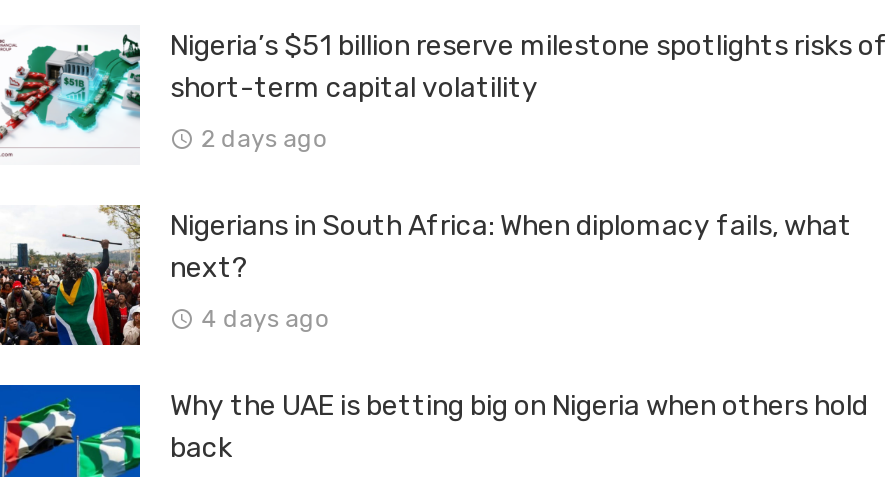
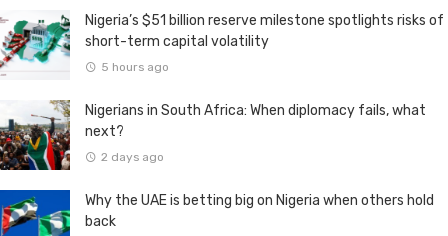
- 2 days ago
+ 5 hours ago

- 4 days ago
+ 2 days ago
